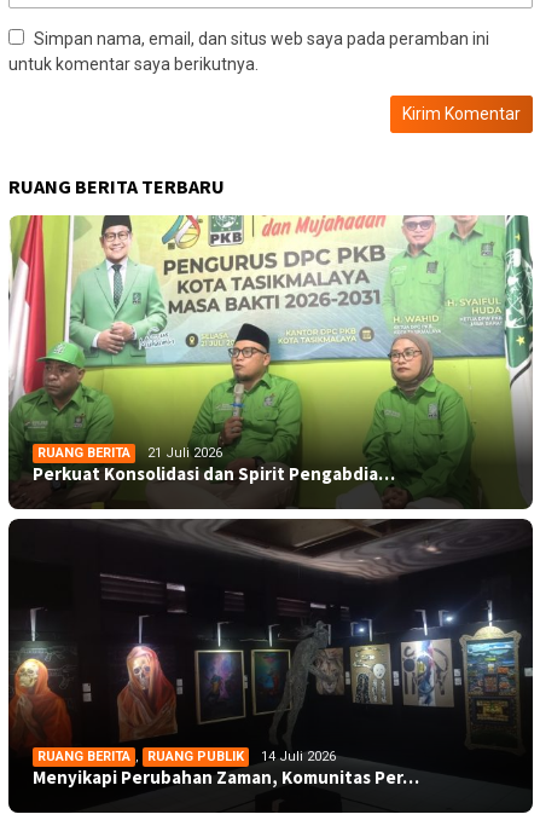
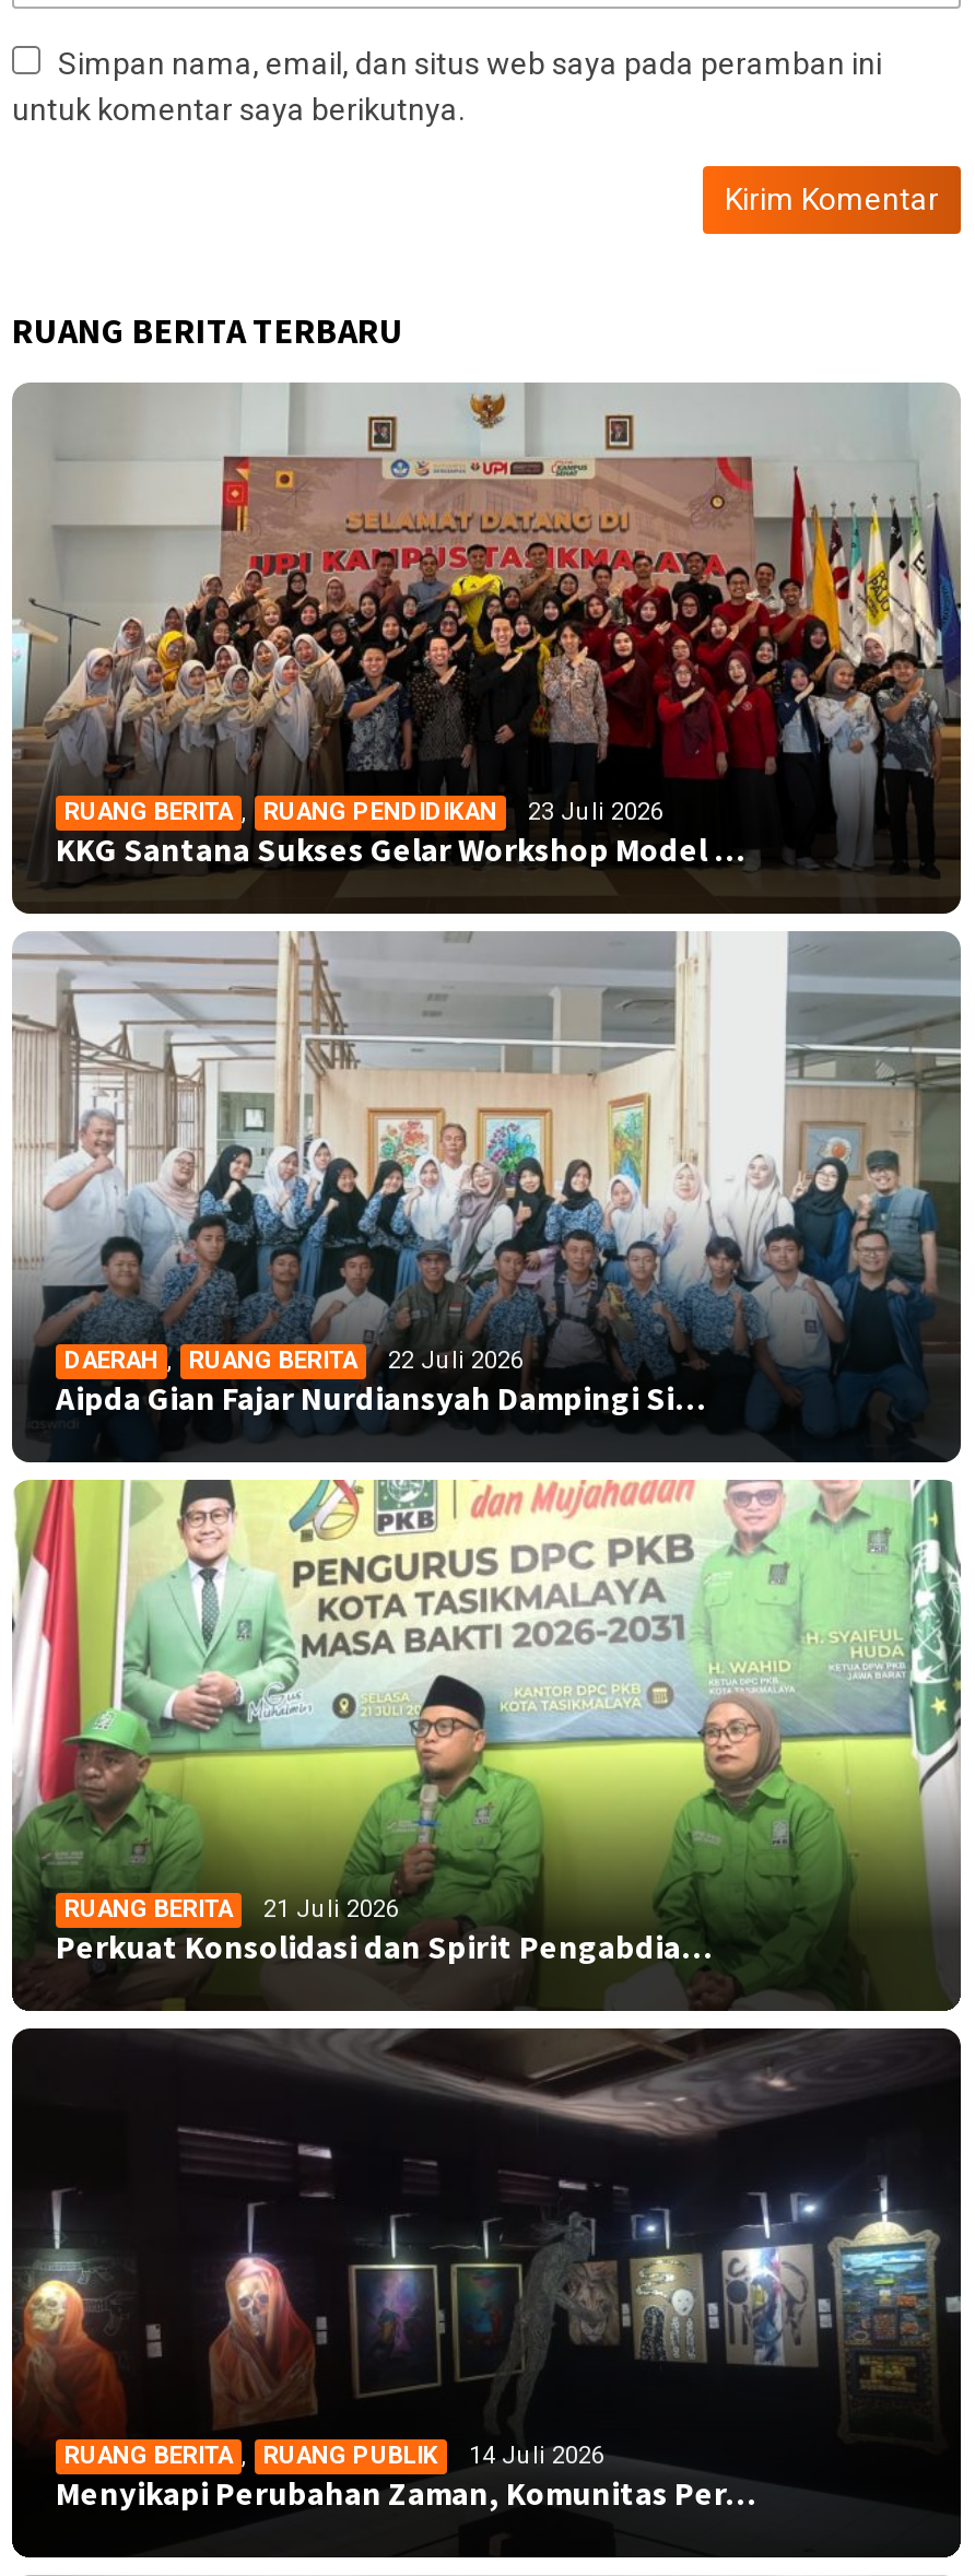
+ [image]
+ DAERAH , RUANG BERITA
+ 22 Juli 2026
+ Aipda Gian Fajar Nurdiansyah Dampingi Si…

+ [image]
+ RUANG BERITA , RUANG PENDIDIKAN
+ 23 Juli 2026
+ KKG Santana Sukses Gelar Workshop Model …
